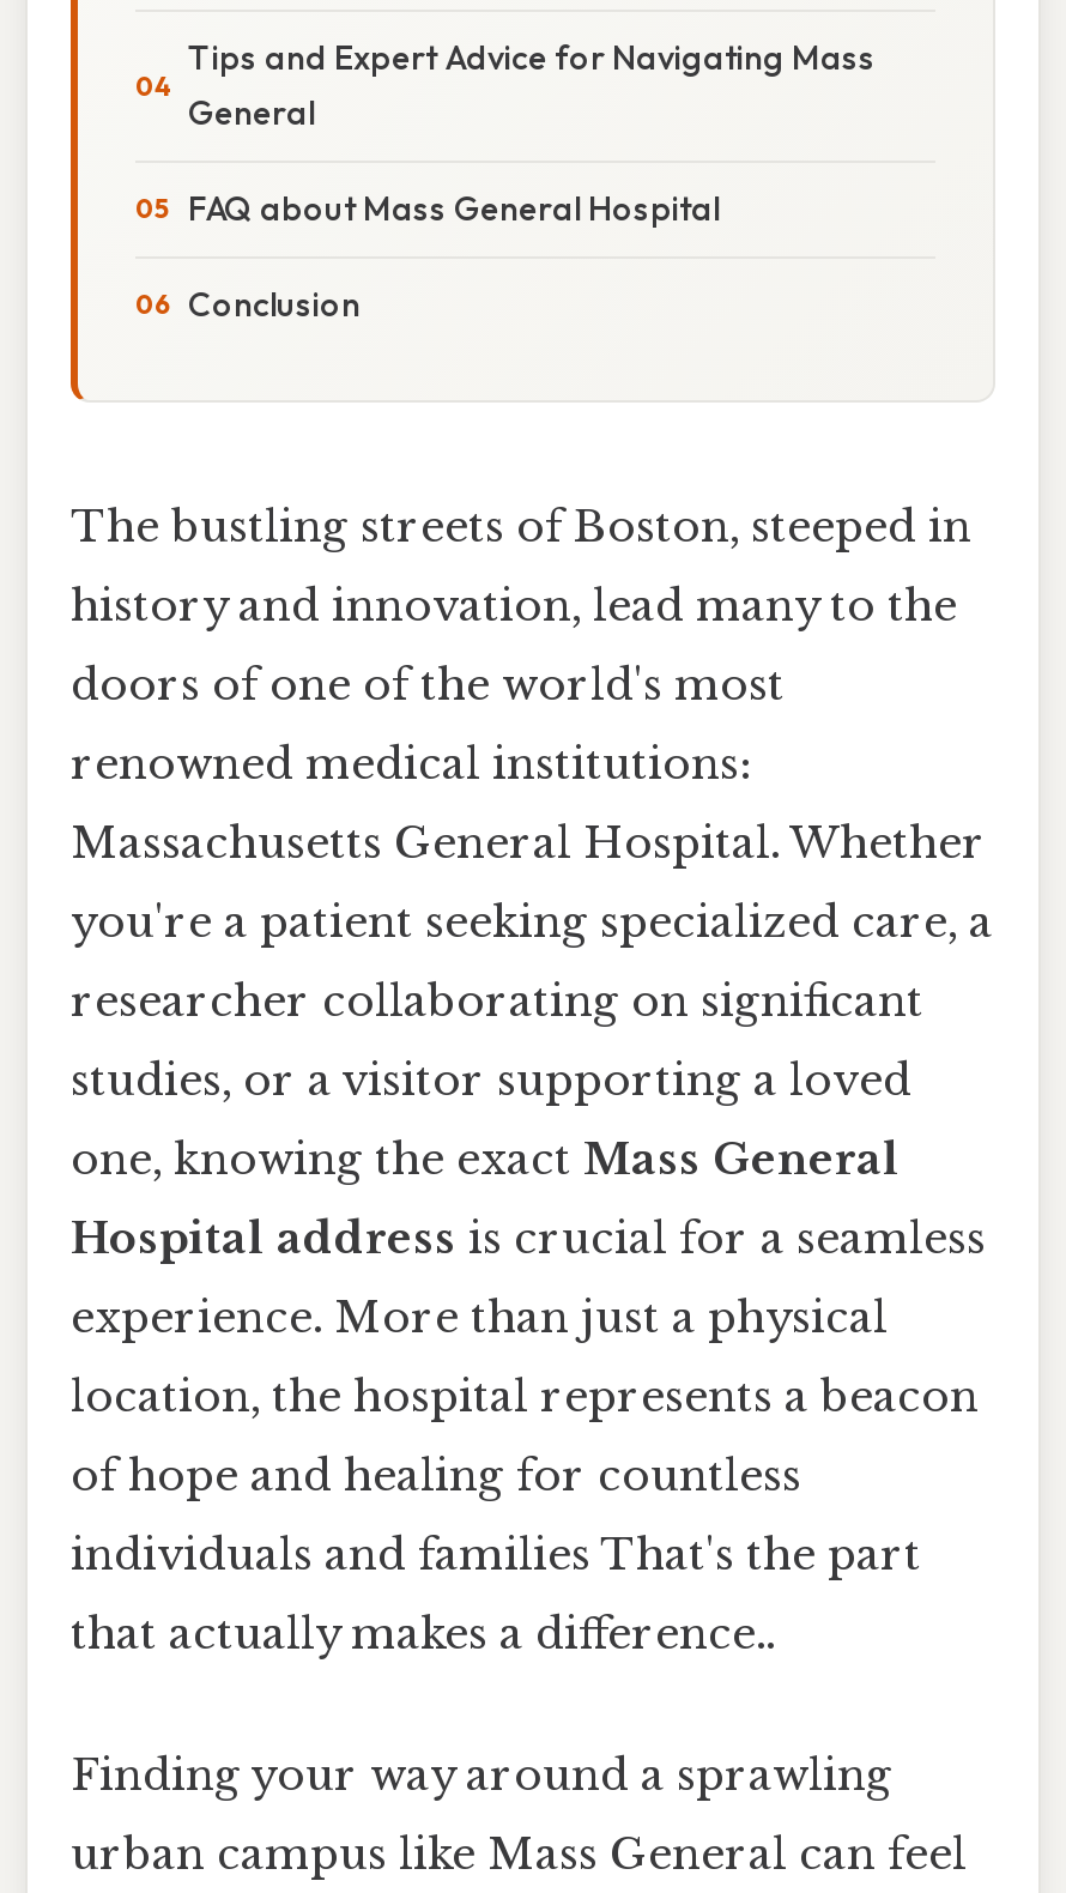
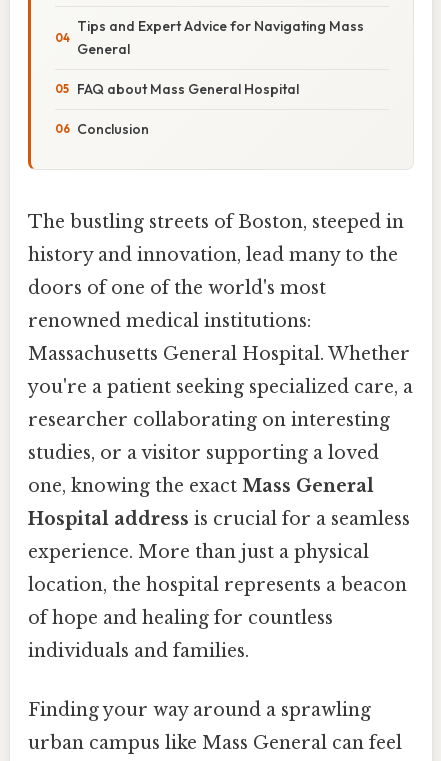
- researcher collaborating on significant
+ researcher collaborating on interesting

- individuals and families That's the part
- that actually makes a difference..
+ individuals and families.
